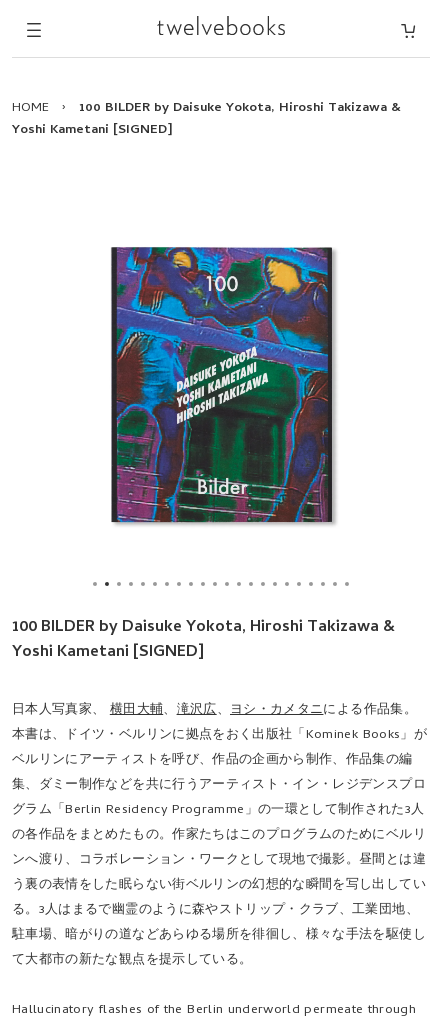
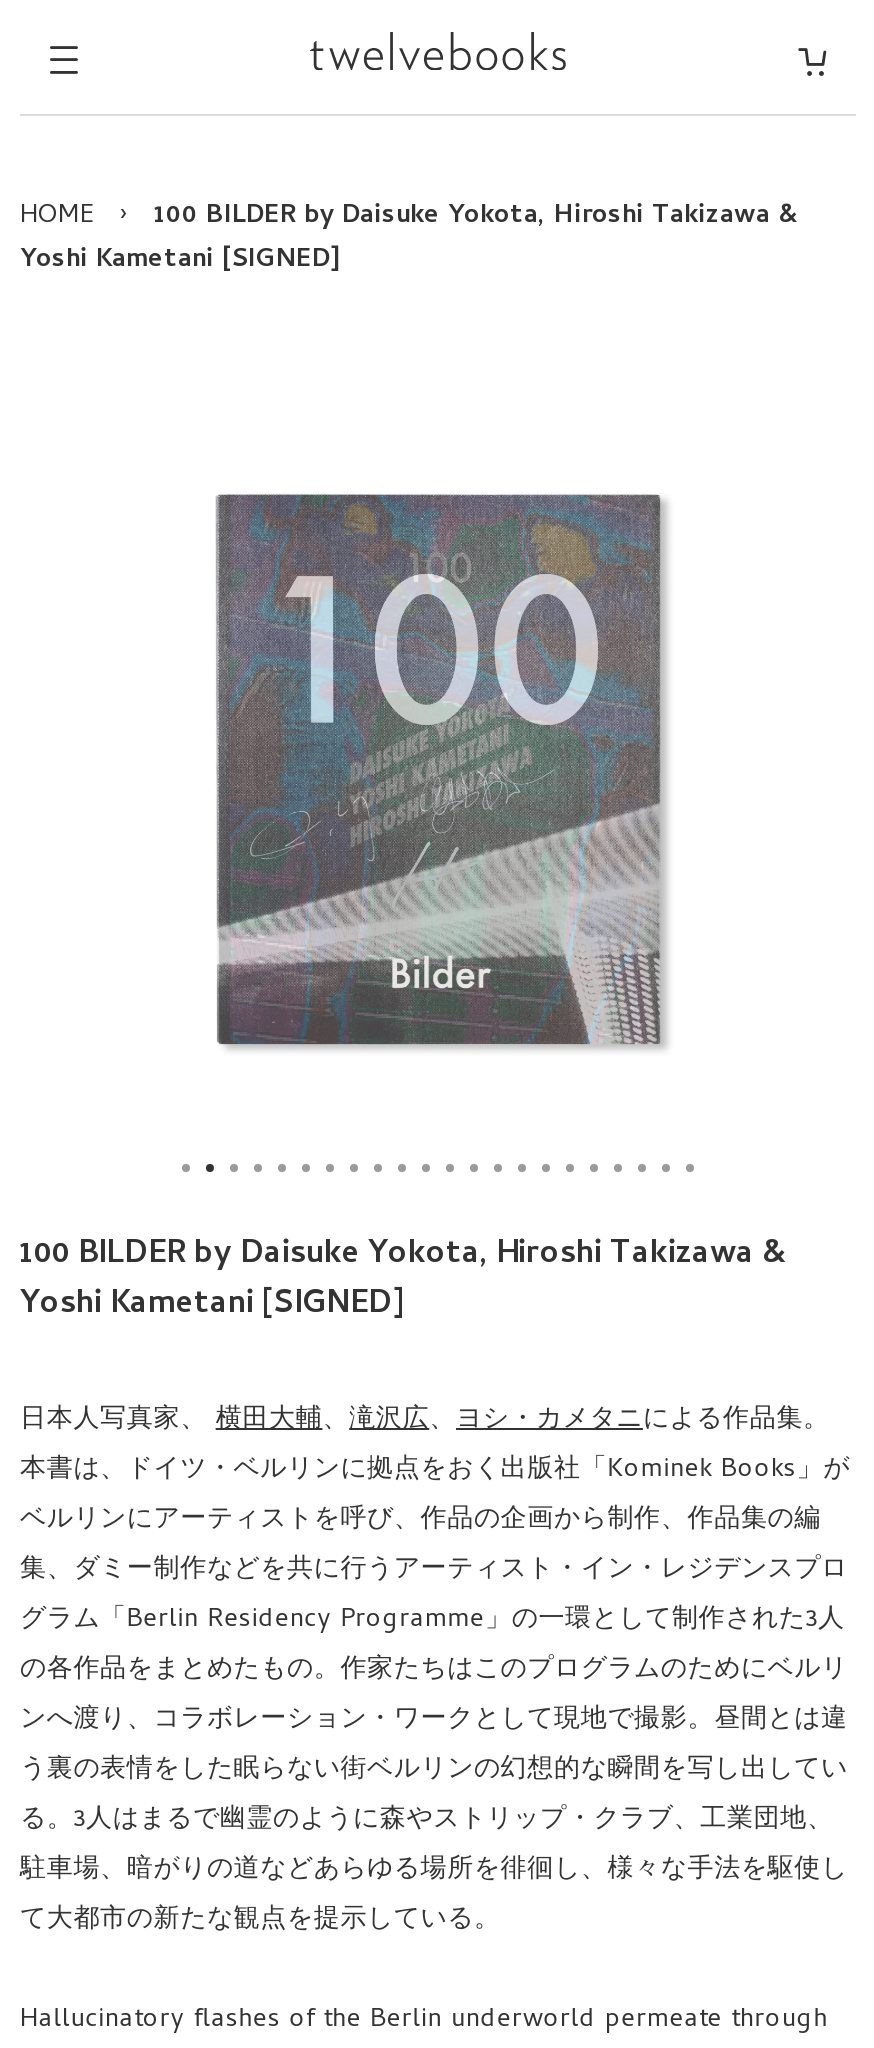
- [image]
+ [image]
